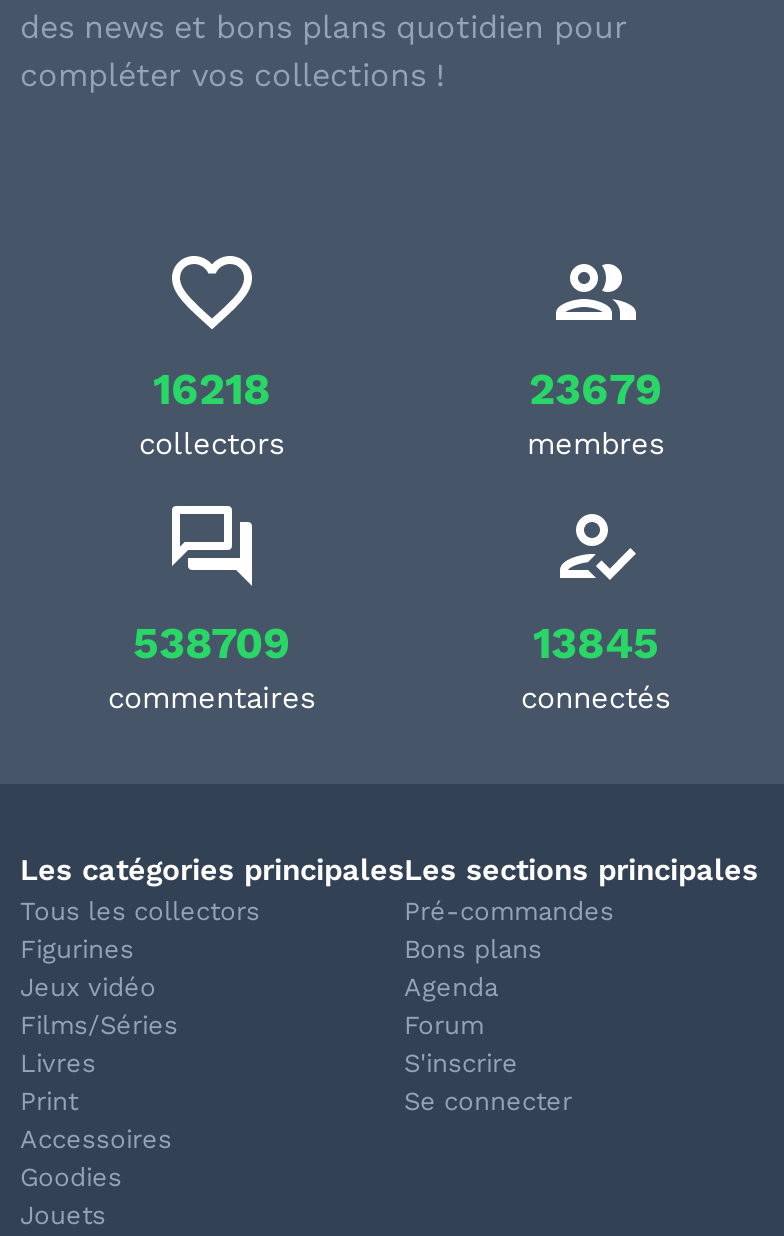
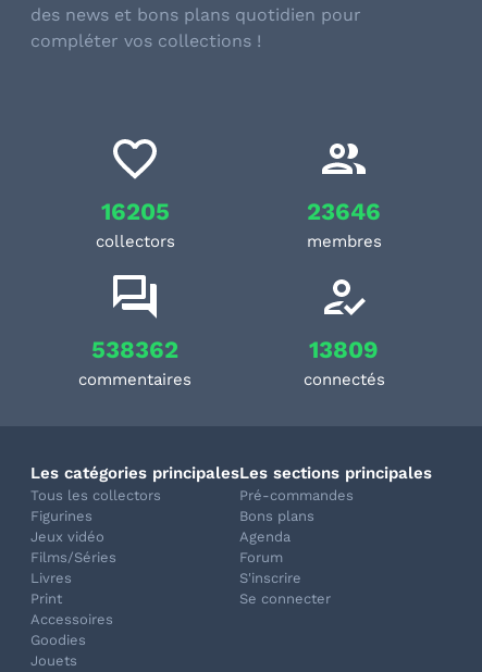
- 16218
+ 16205

- 23679
+ 23646

- 538709
+ 538362

- 13845
+ 13809
